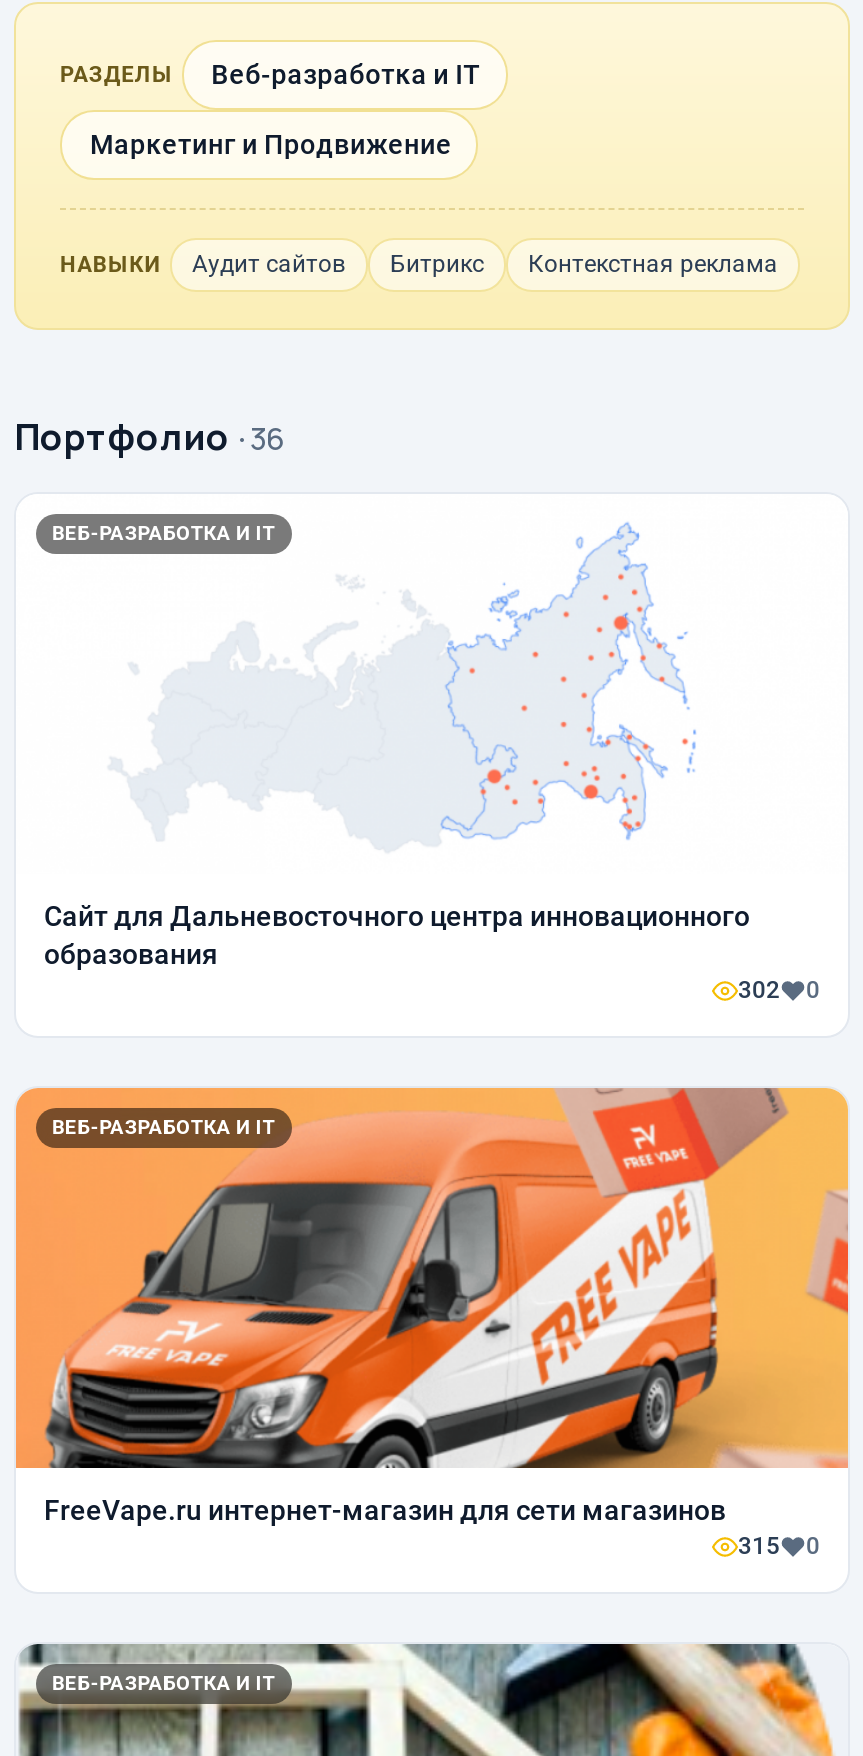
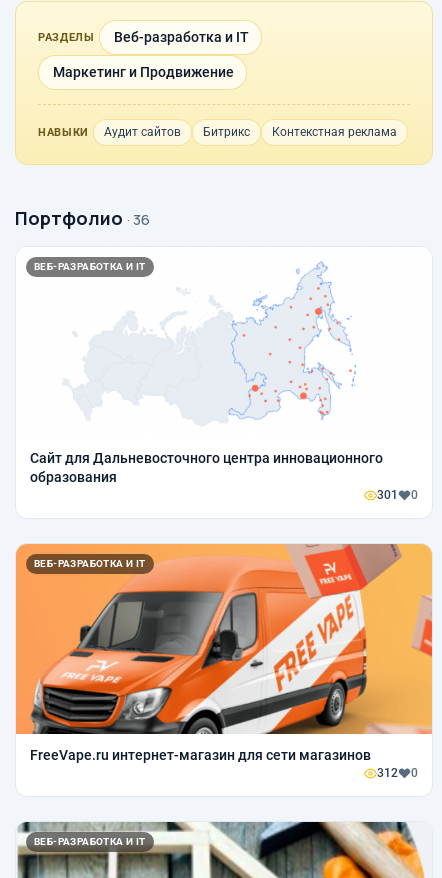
- 302 0
+ 301 0

- 315 0
+ 312 0
